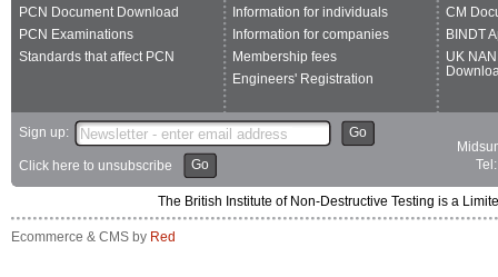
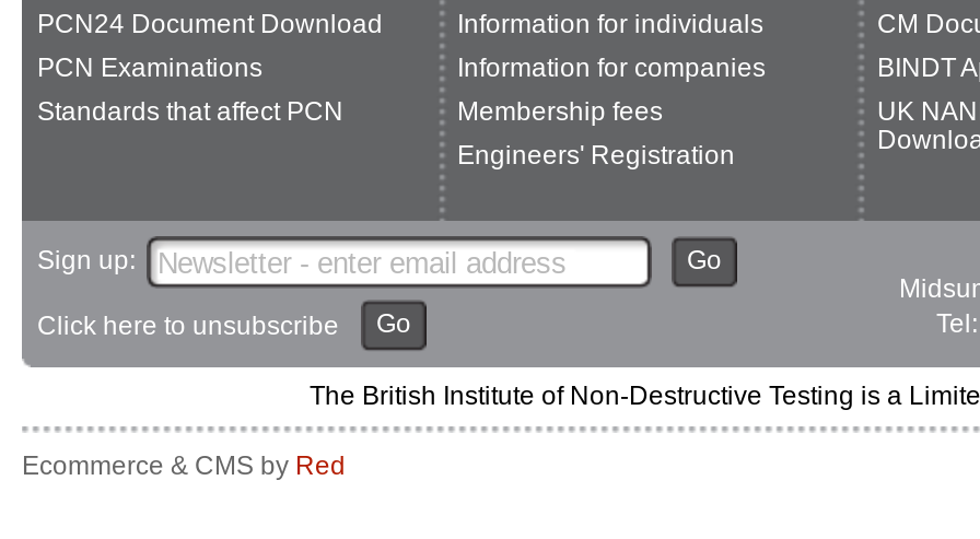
- PCN Document Download
+ PCN24 Document Download
